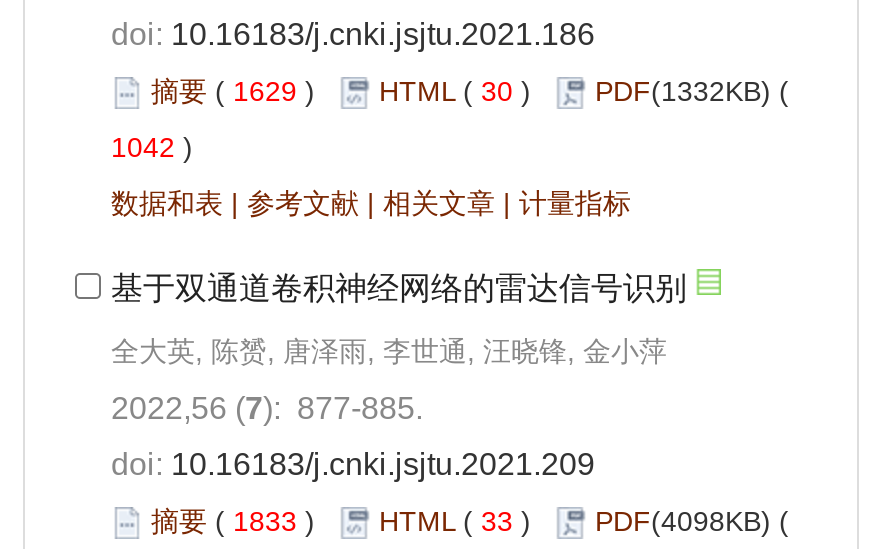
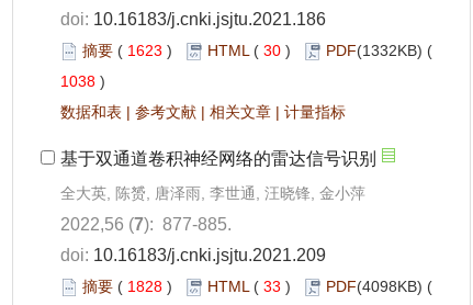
- 摘要(1629) HTML (30) PDF(1332KB) (
+ 摘要(1623) HTML (30) PDF(1332KB) (

- 1042)
+ 1038)

- 摘要(1833) HTML (33) PDF(4098KB) (
+ 摘要(1828) HTML (33) PDF(4098KB) (
